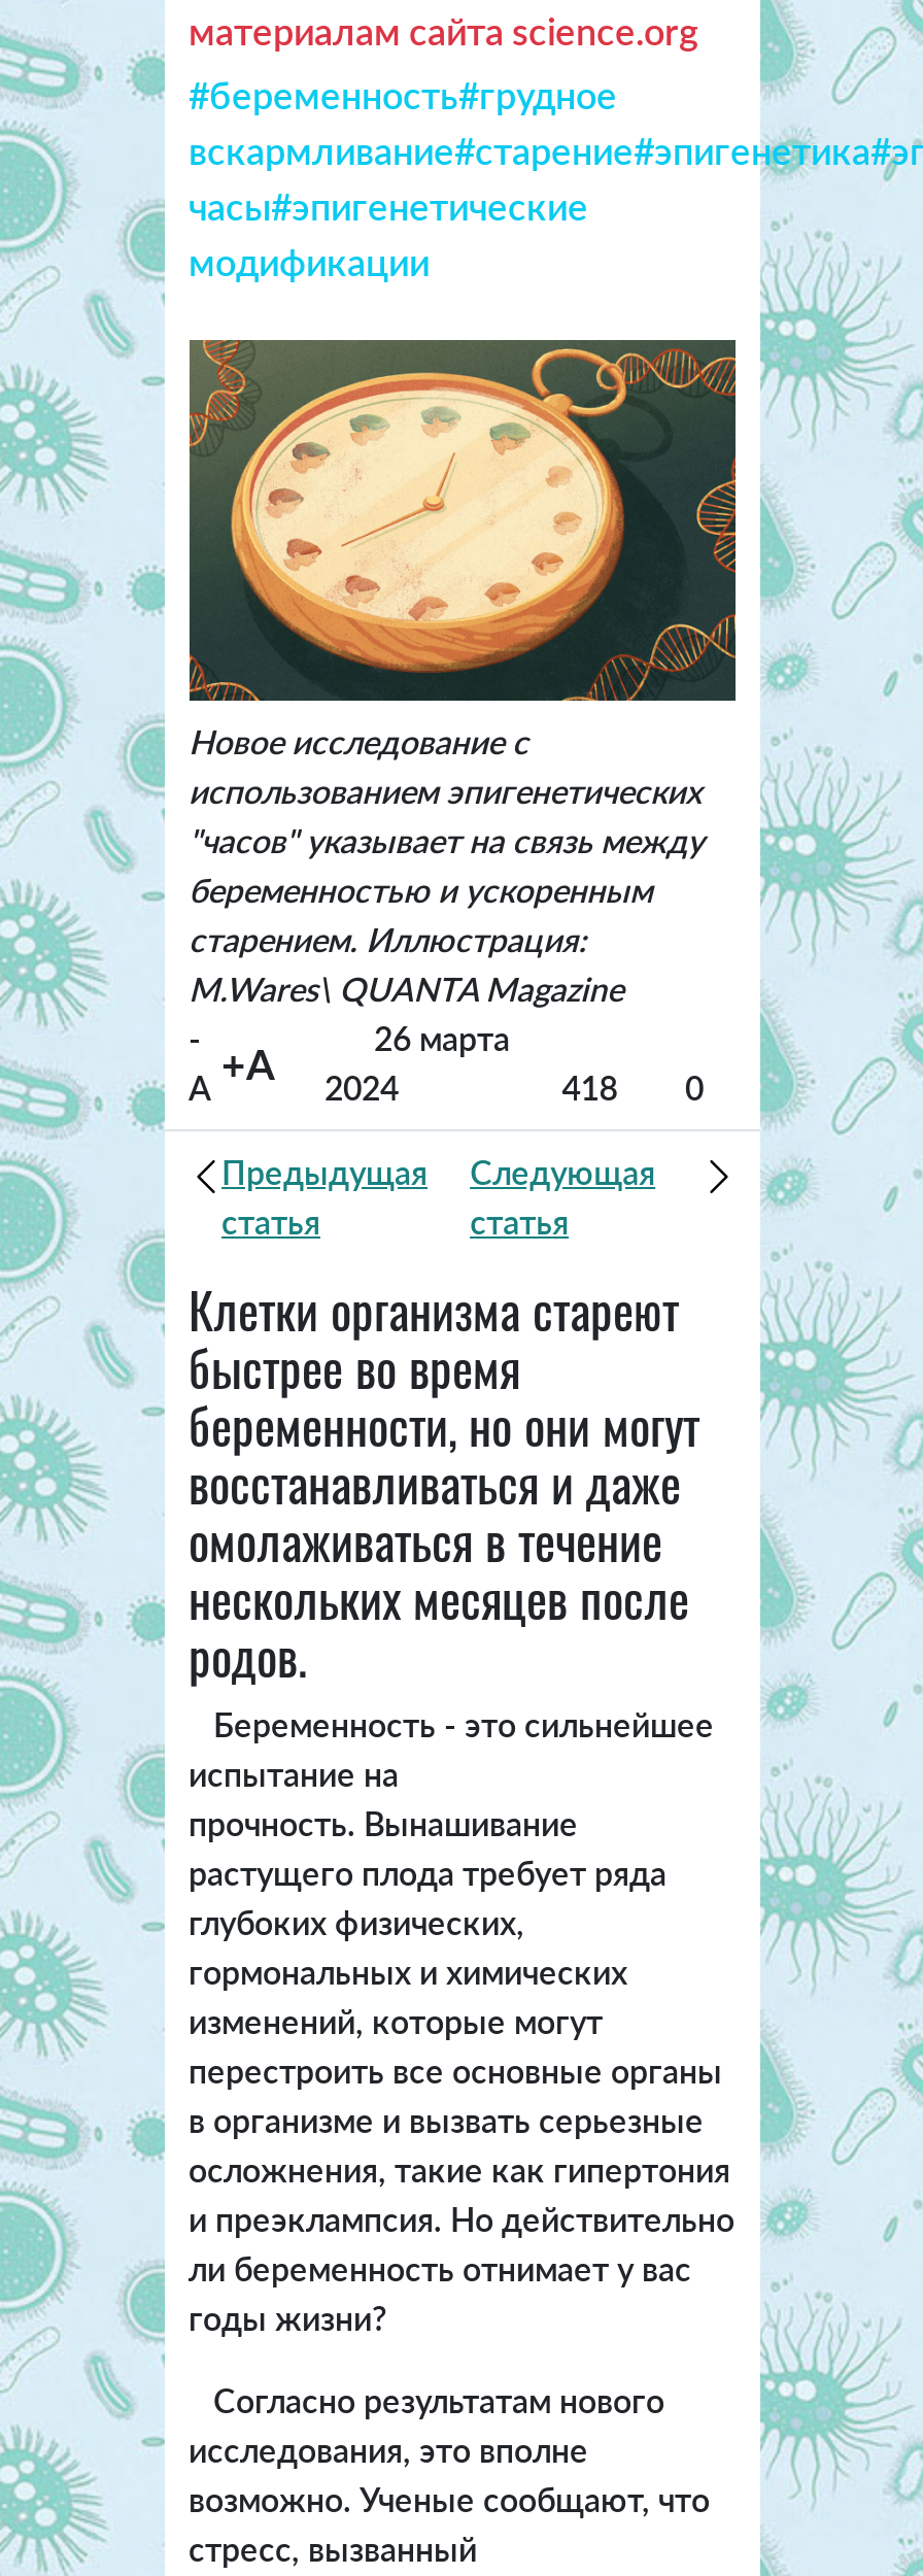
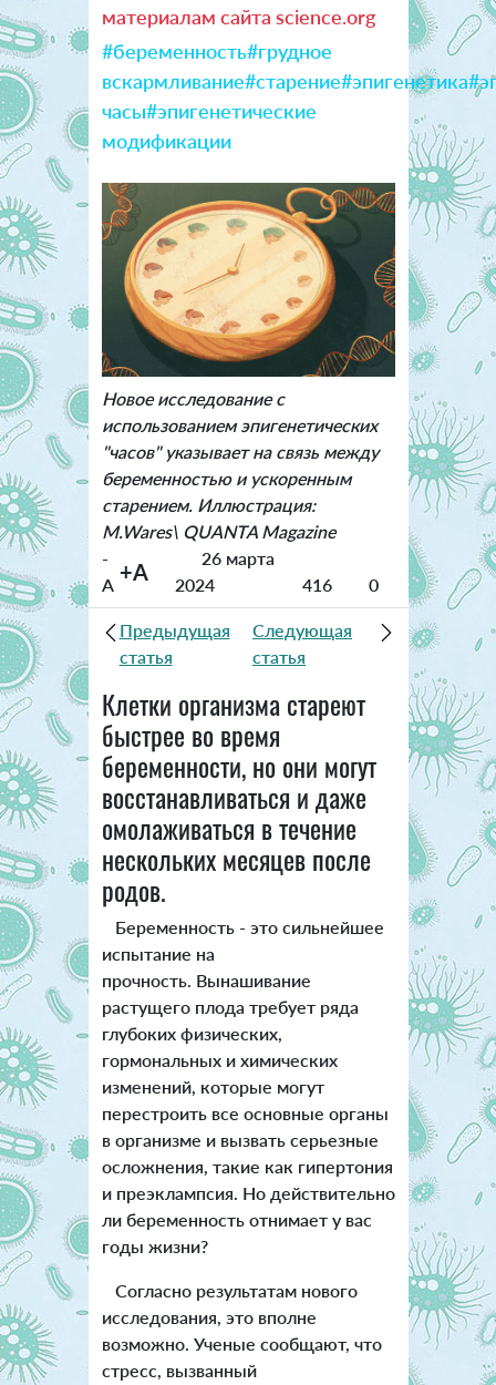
- 418 0
+ 416 0
